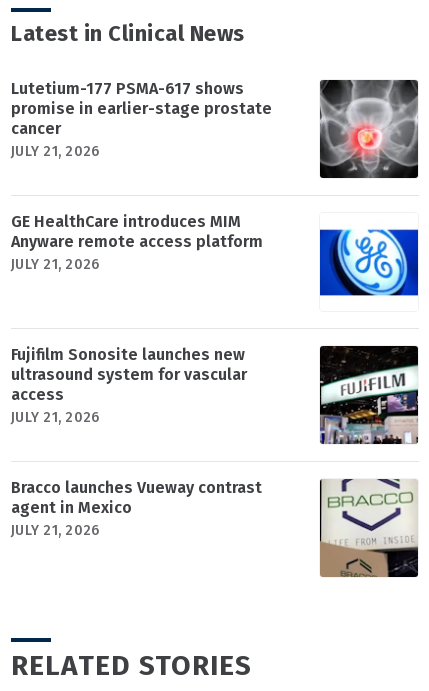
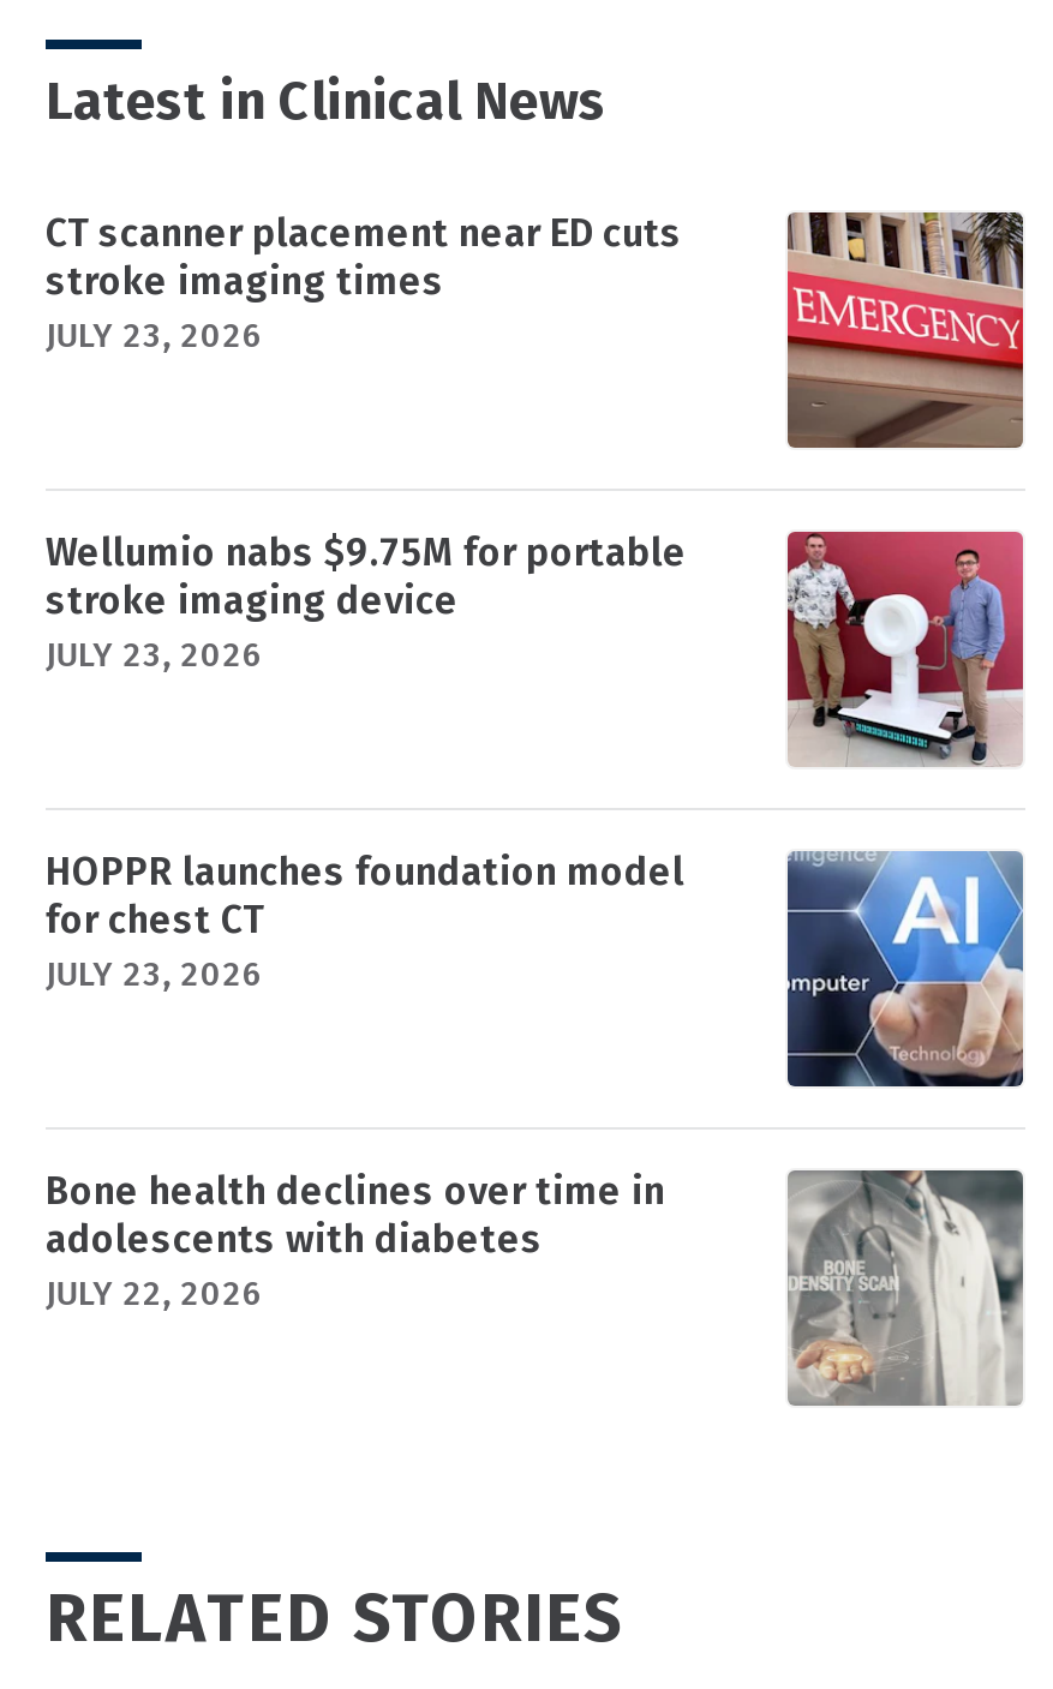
- Lutetium-177 PSMA-617 shows
- promise in earlier-stage prostate
- cancer
- JULY 21, 2026
+ CT scanner placement near ED cuts
+ stroke imaging times
+ JULY 23, 2026

- [image]
+ [image]

- GE HealthCare introduces MIM
- Anyware remote access platform
- JULY 21, 2026
+ Wellumio nabs $9.75M for portable
+ stroke imaging device
+ JULY 23, 2026

- [image]
+ [image]

- Fujifilm Sonosite launches new
- ultrasound system for vascular
- access
- JULY 21, 2026
+ HOPPR launches foundation model
+ for chest CT
+ JULY 23, 2026

- [image]
+ [image]

- Bracco launches Vueway contrast
- agent in Mexico
- JULY 21, 2026
+ Bone health declines over time in
+ adolescents with diabetes
+ JULY 22, 2026

- [image]
+ [image]
